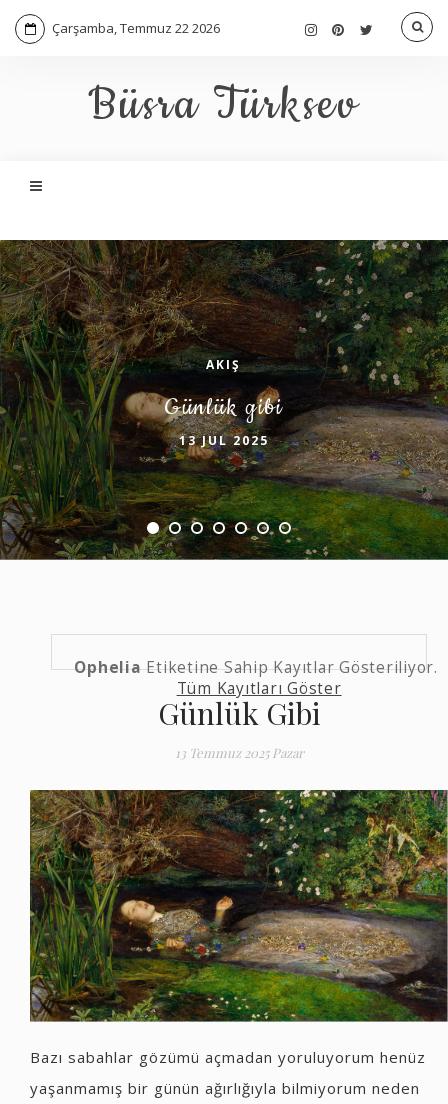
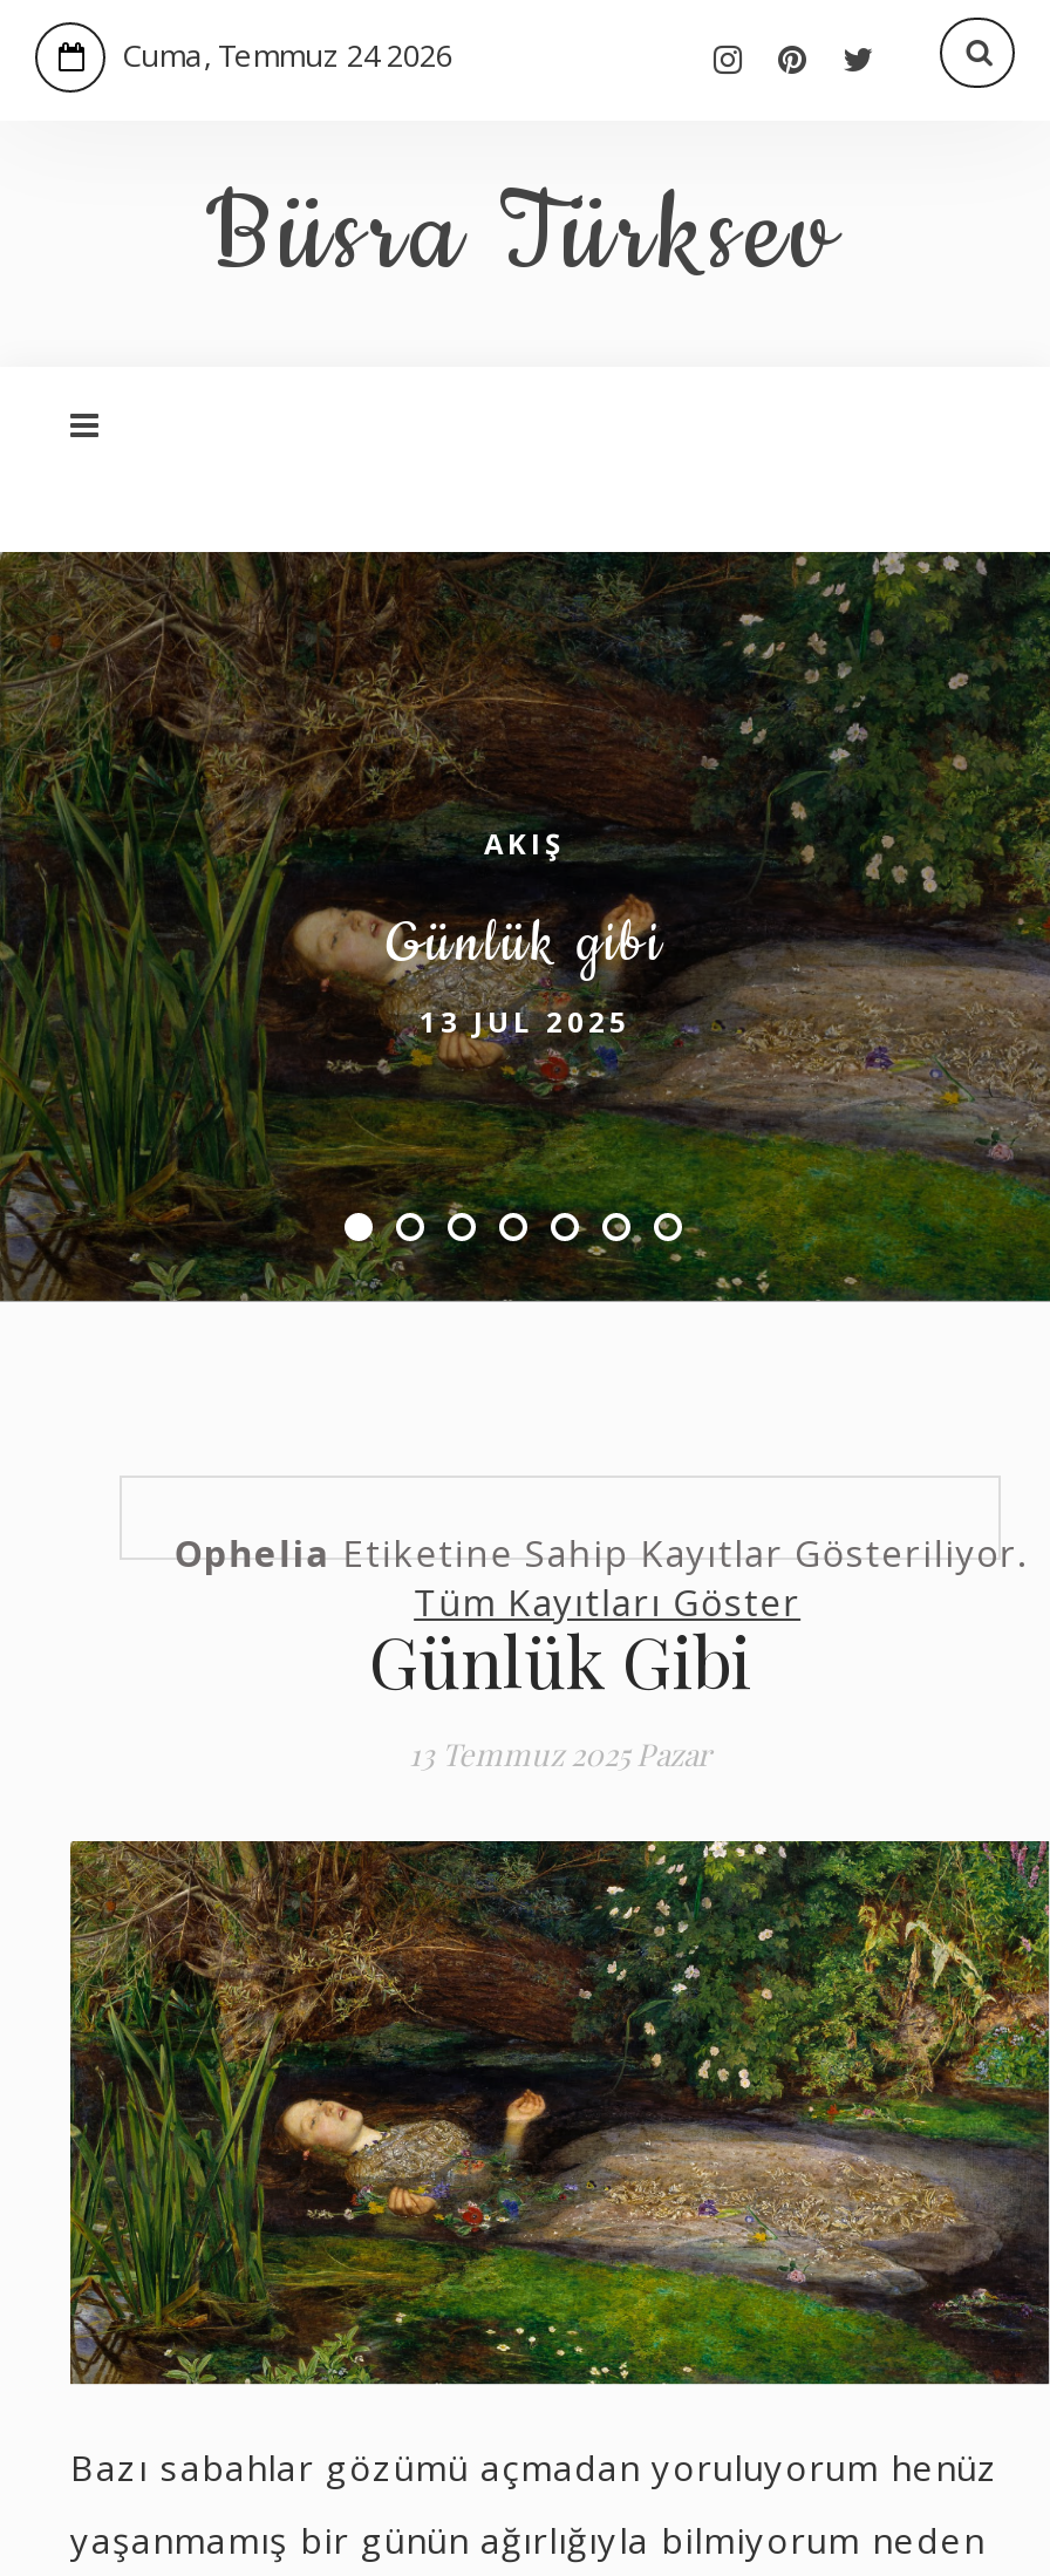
- Çarşamba, Temmuz 22 2026
+ Cuma, Temmuz 24 2026
